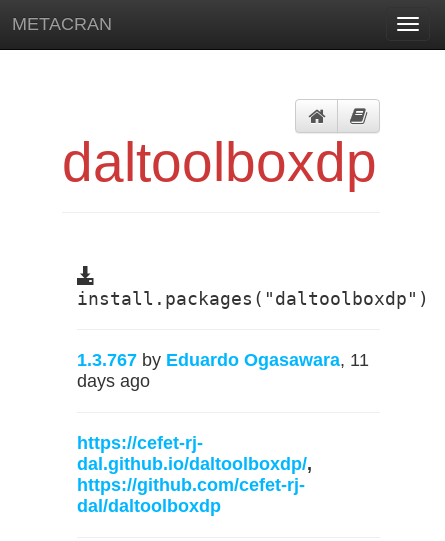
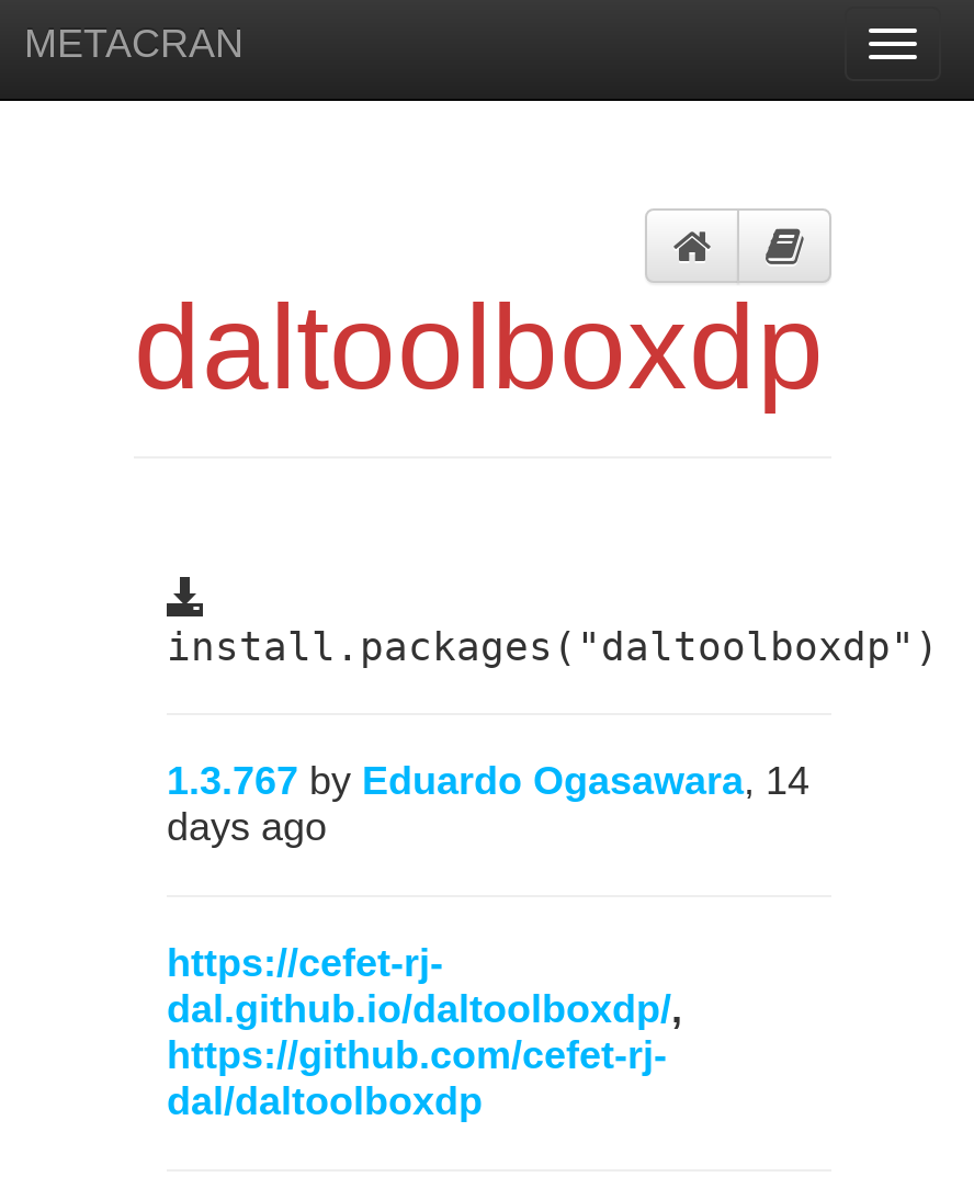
- 1.3.767 by Eduardo Ogasawara, 11
+ 1.3.767 by Eduardo Ogasawara, 14
